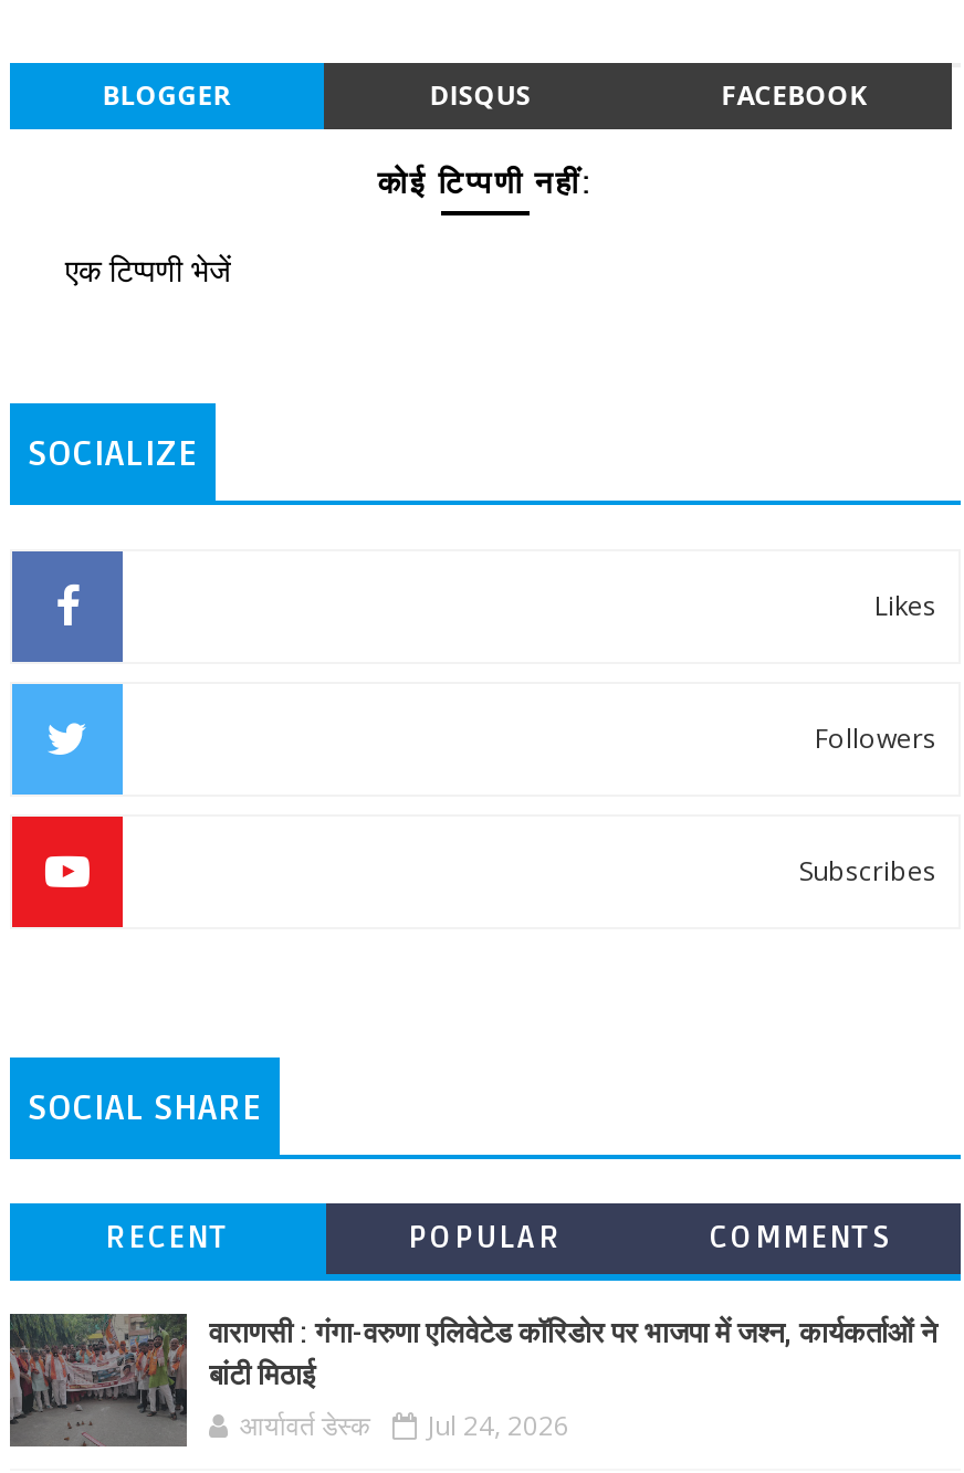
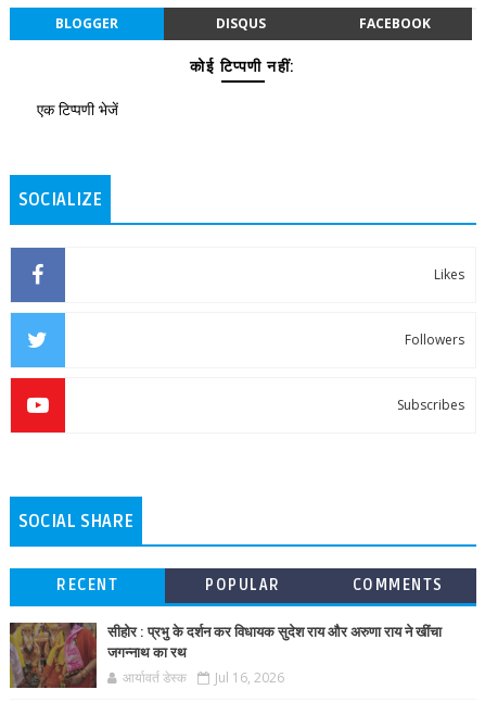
- [image]
- वाराणसी : गंगा-वरुणा एलिवेटेड कॉरिडोर पर भाजपा में जश्न, कार्यकर्ताओं ने
- बांटी मिठाई
+ [image]
+ सीहोर : प्रभु के दर्शन कर विधायक सुदेश राय और अरुणा राय ने खींचा
+ जगन्नाथ का रथ

- आर्यावर्त डेस्क Jul 24, 2026
+ आर्यावर्त डेस्क Jul 16, 2026
